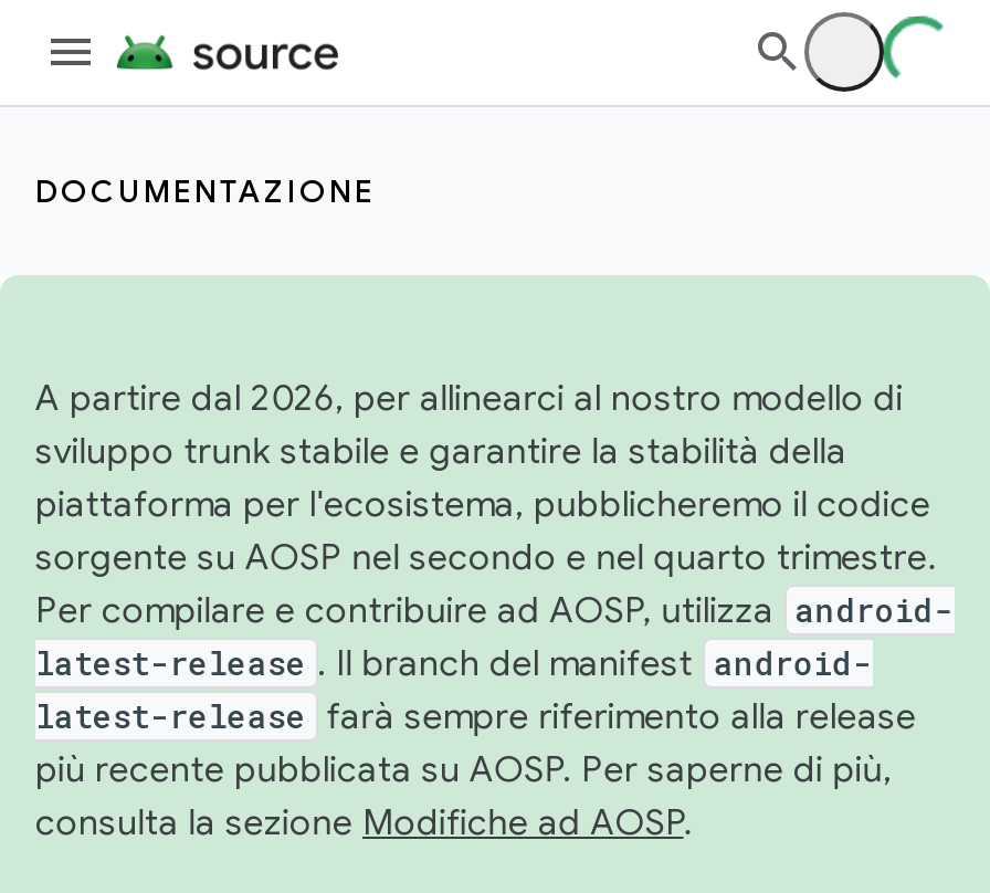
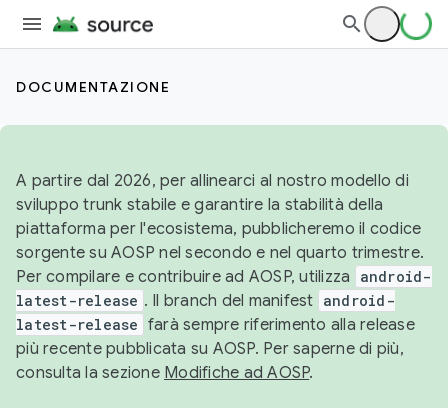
- [image]
+ [image]
